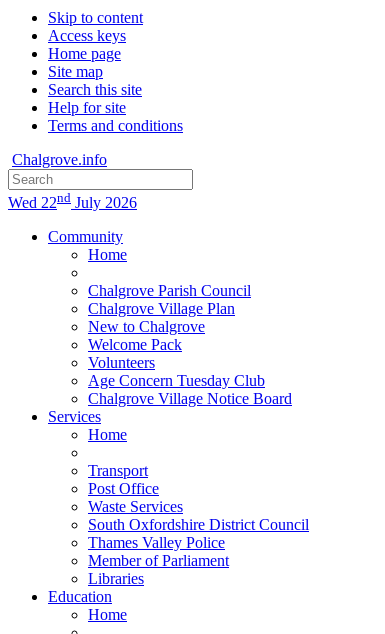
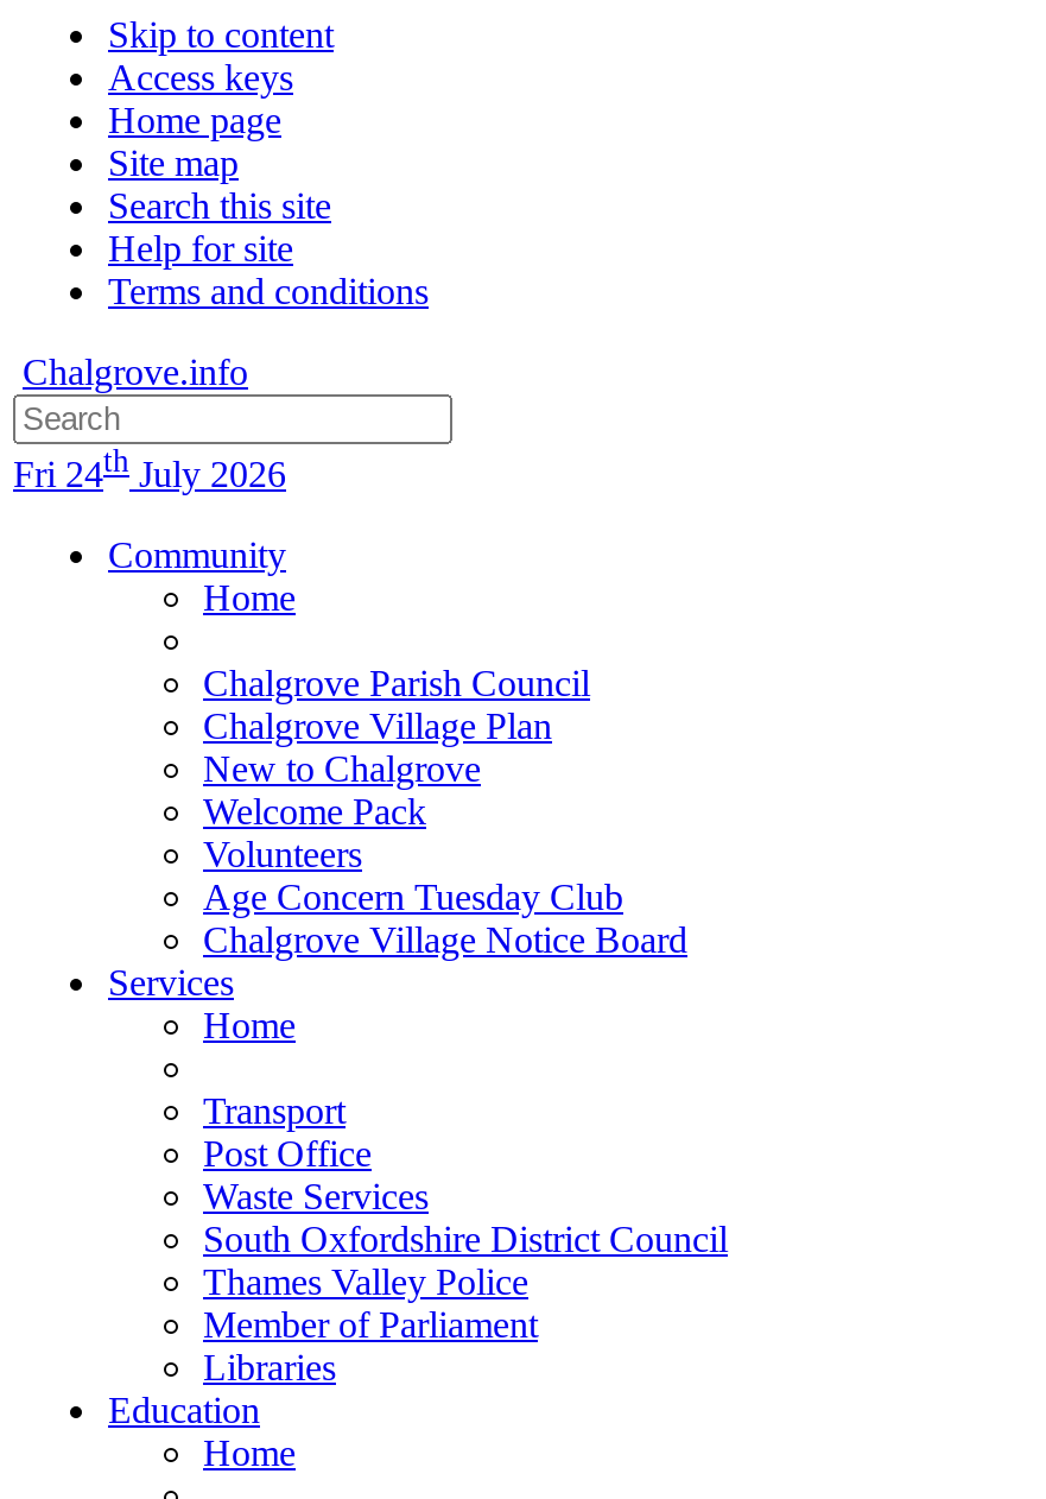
- Wed 22ndJuly 2026
+ Fri 24thJuly 2026
